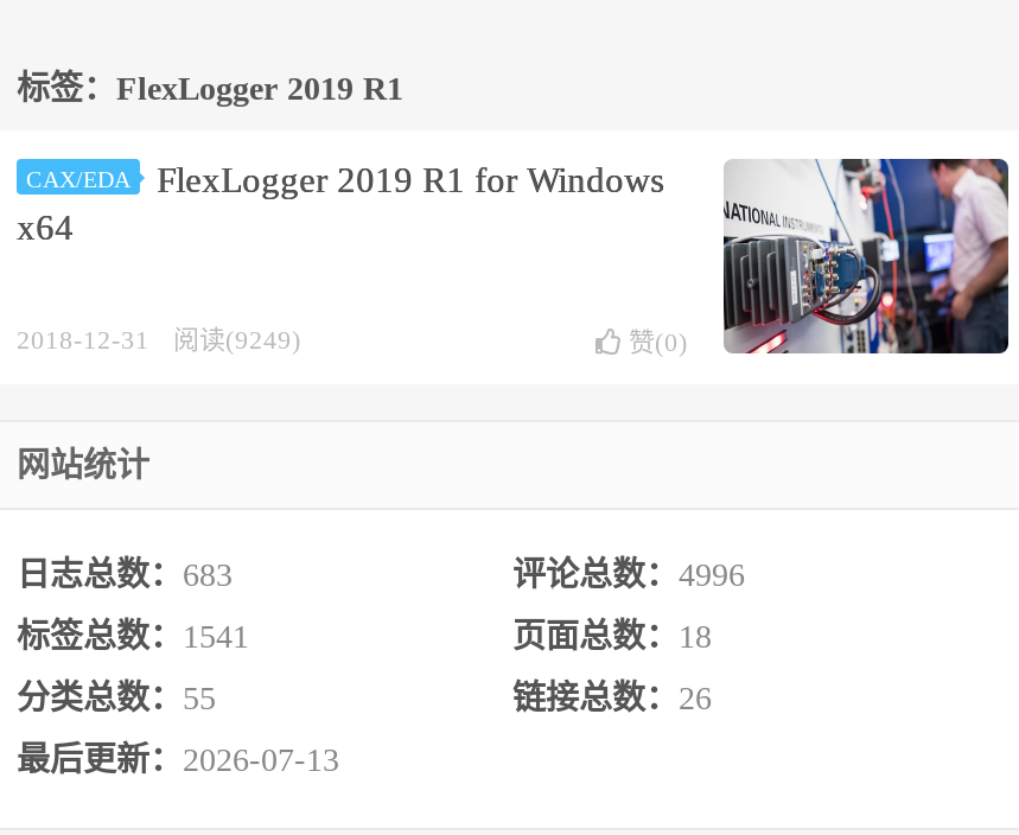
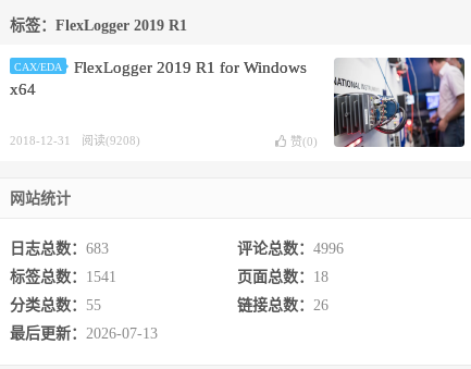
- 2018-12-31 阅读(9249)
+ 2018-12-31 阅读(9208)
